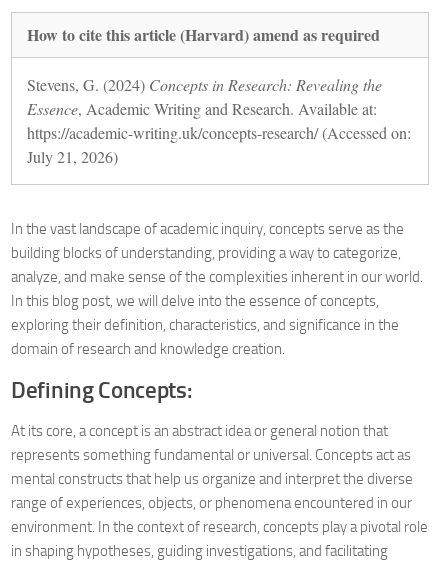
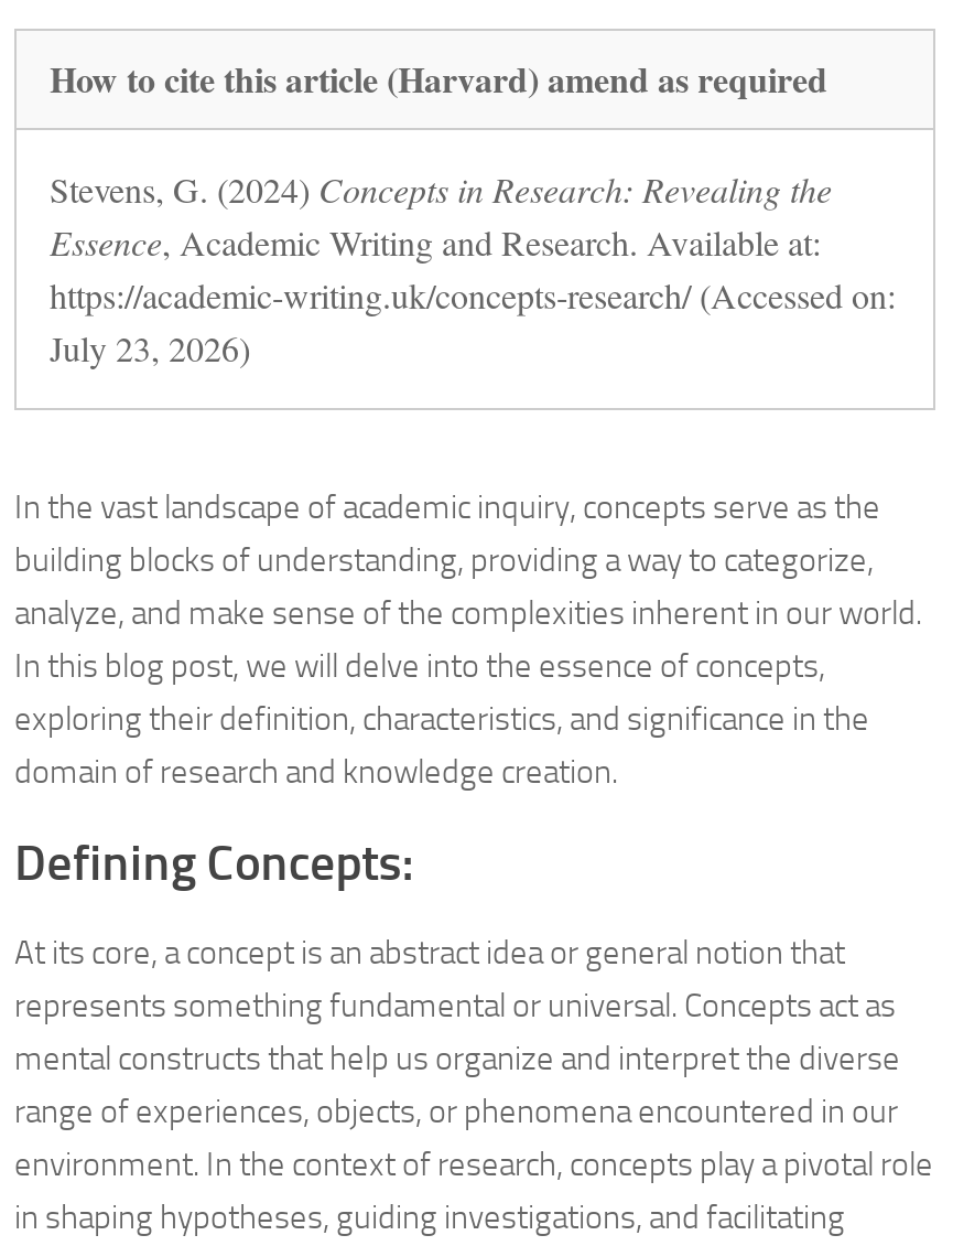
- July 21, 2026)
+ July 23, 2026)
